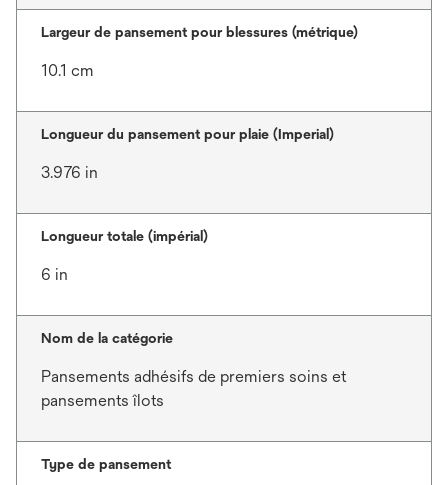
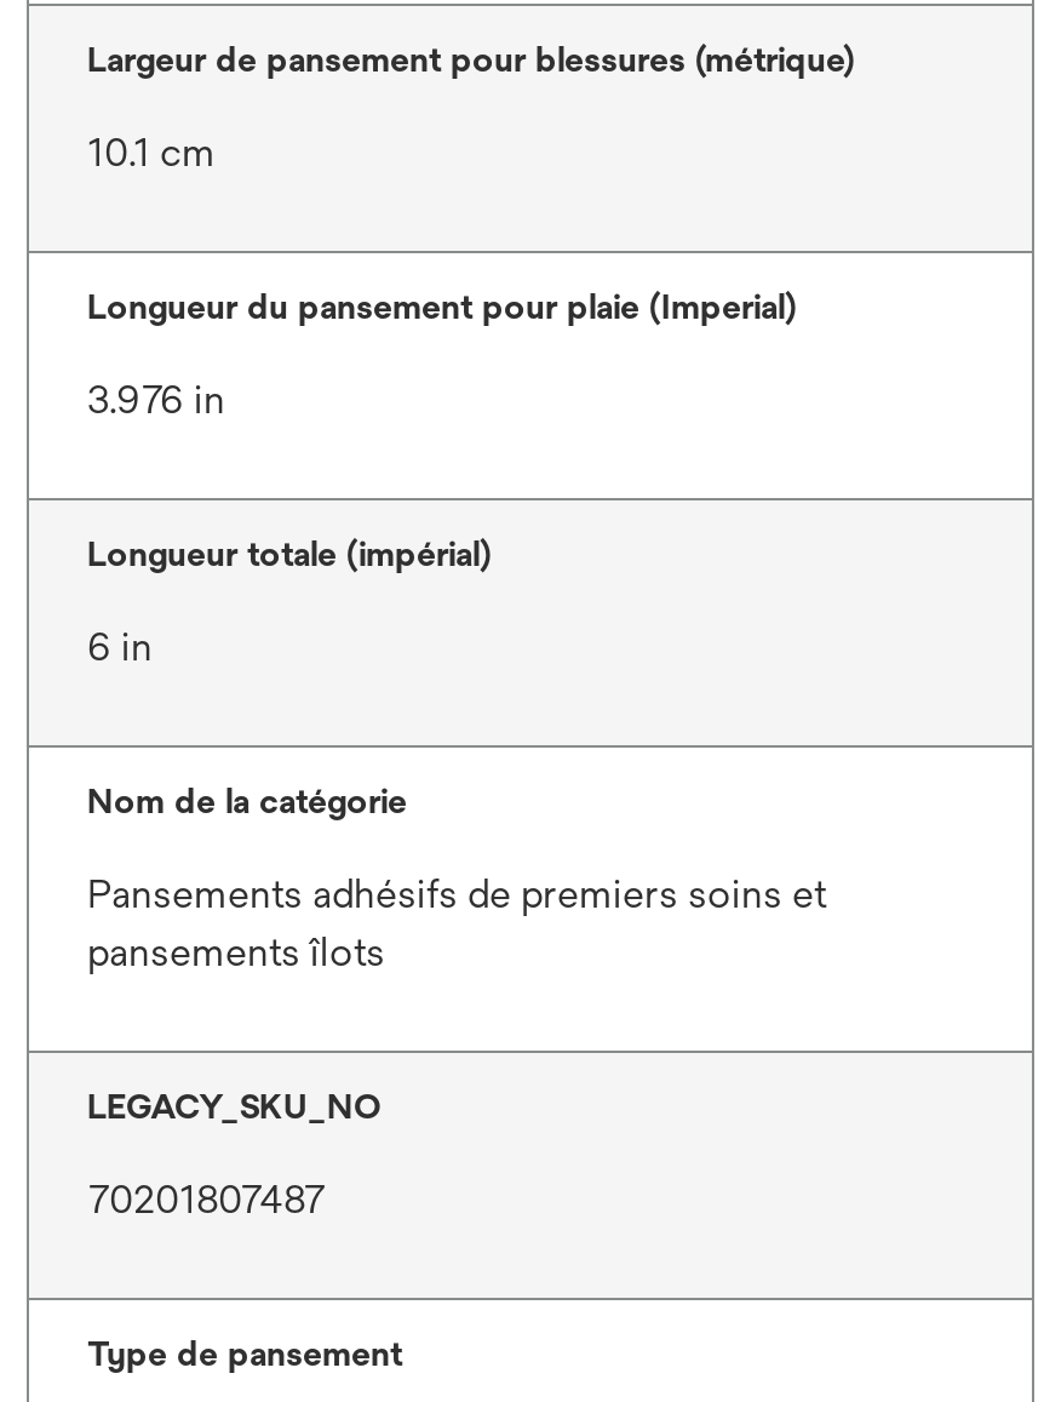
+ LEGACY_SKU_NO
+ 70201807487
